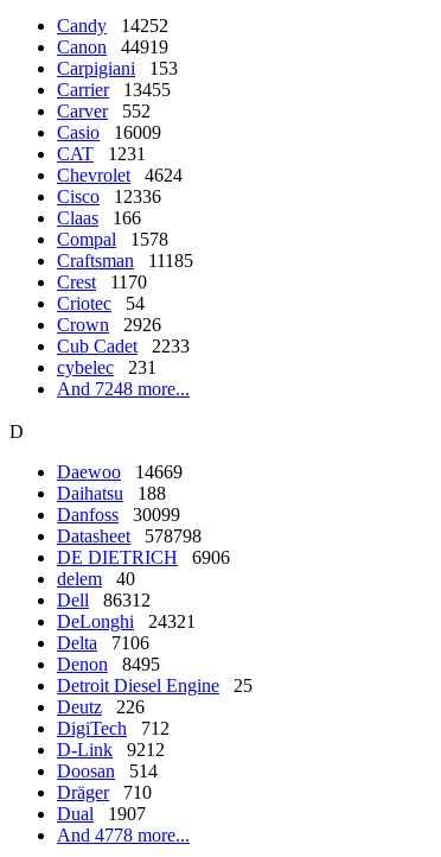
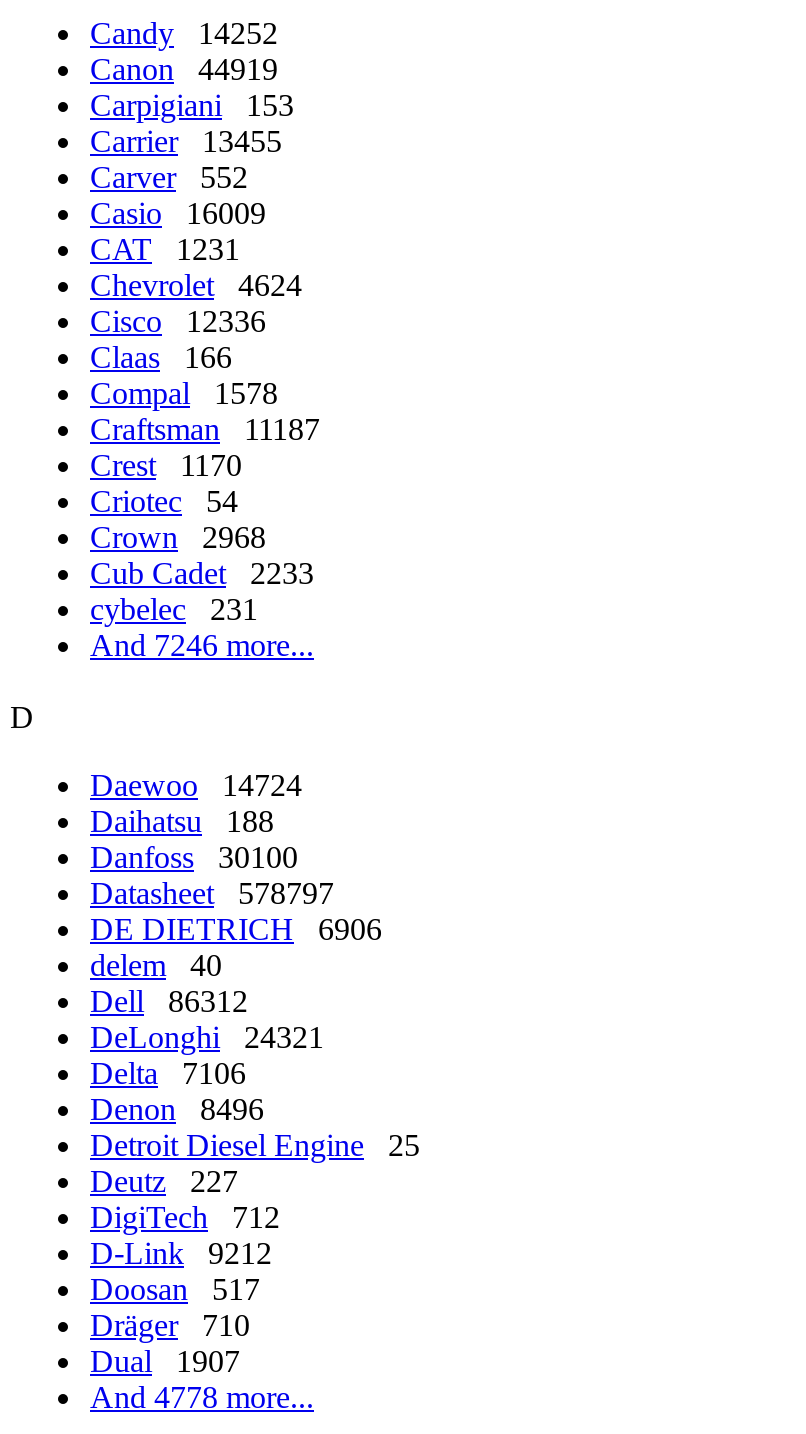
- Craftsman 11185
+ Craftsman 11187

- Crown 2926
+ Crown 2968

- And 7248 more...
+ And 7246 more...

- Daewoo 14669
+ Daewoo 14724

- Danfoss 30099
+ Danfoss 30100

- Datasheet 578798
+ Datasheet 578797

- Denon 8495
+ Denon 8496

- Deutz 226
+ Deutz 227

- Doosan 514
+ Doosan 517
